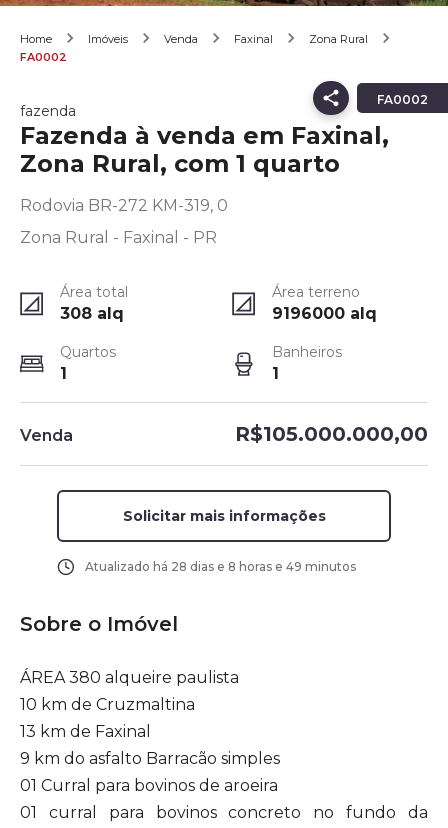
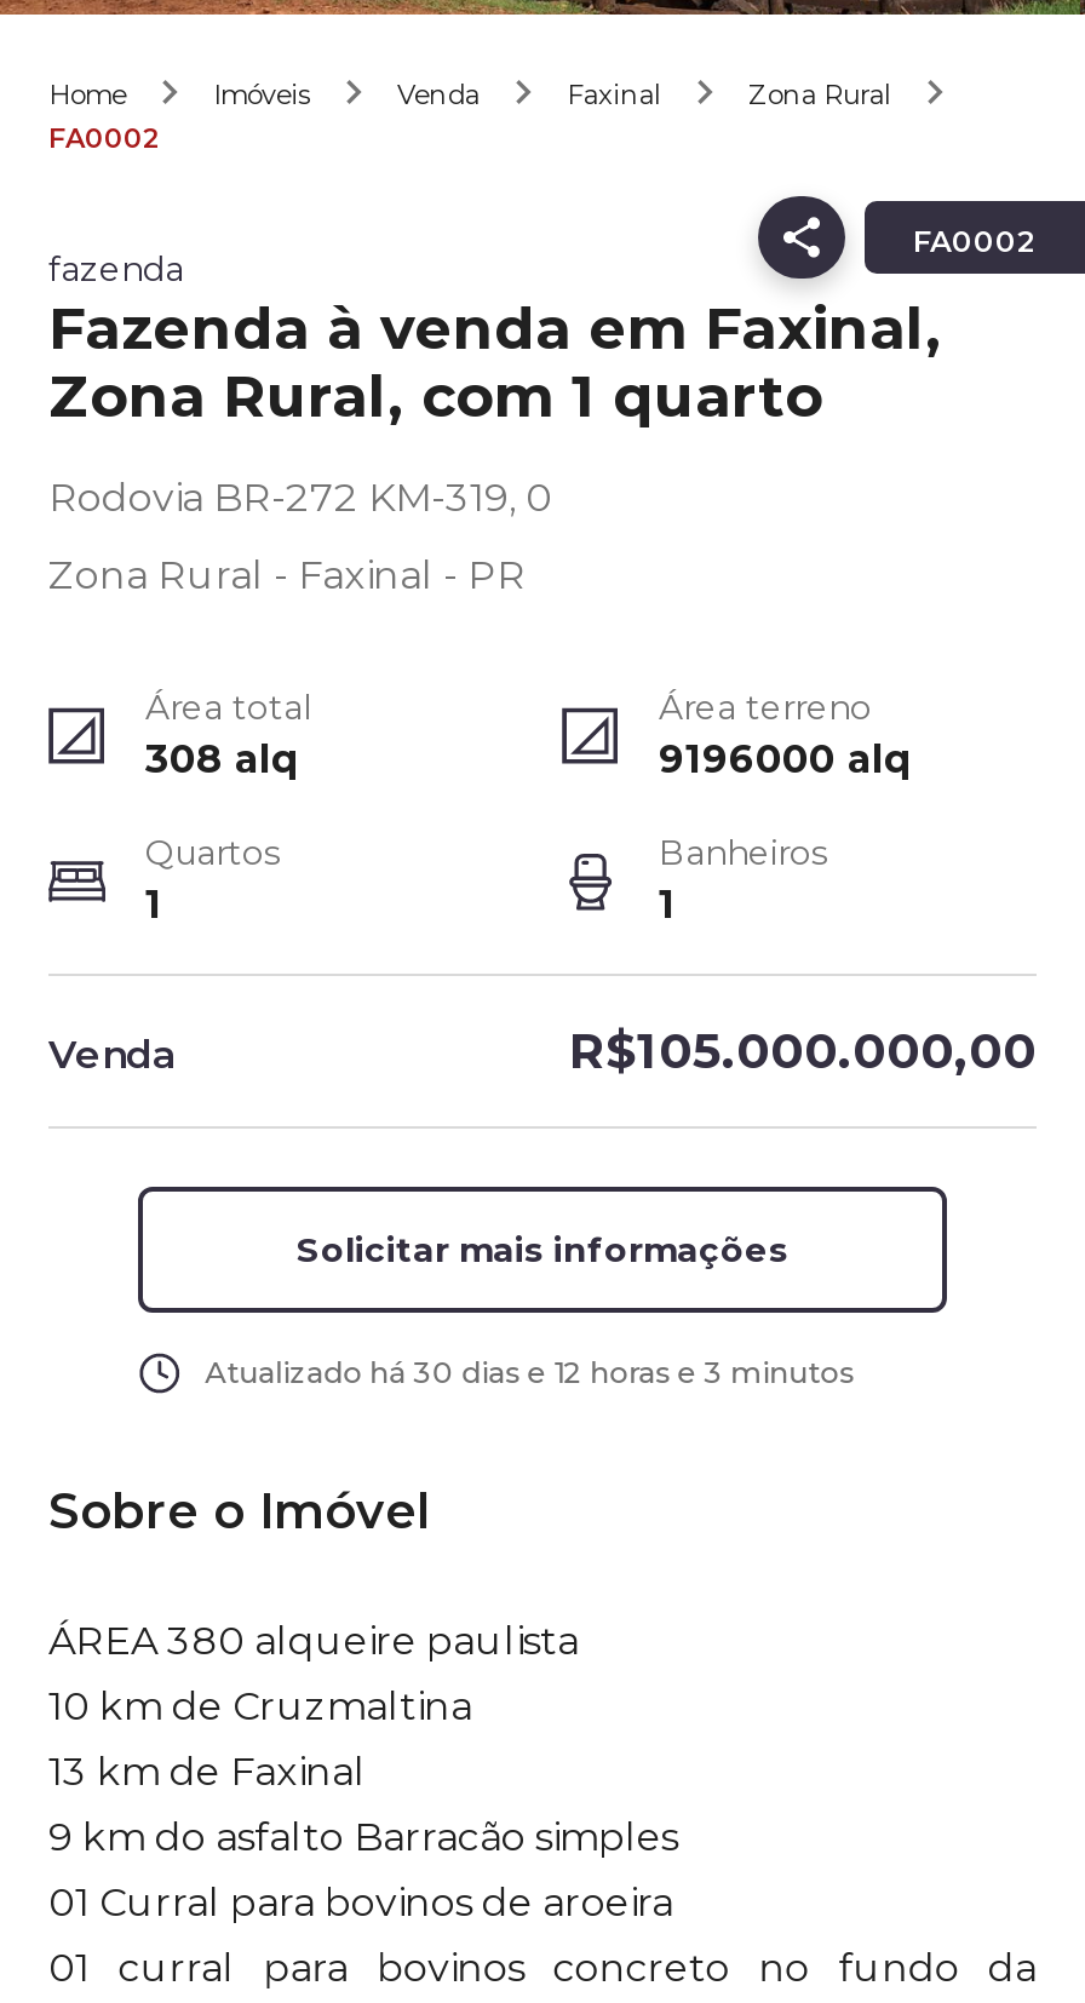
- Atualizado há 28 dias e 8 horas e 49 minutos
+ Atualizado há 30 dias e 12 horas e 3 minutos
